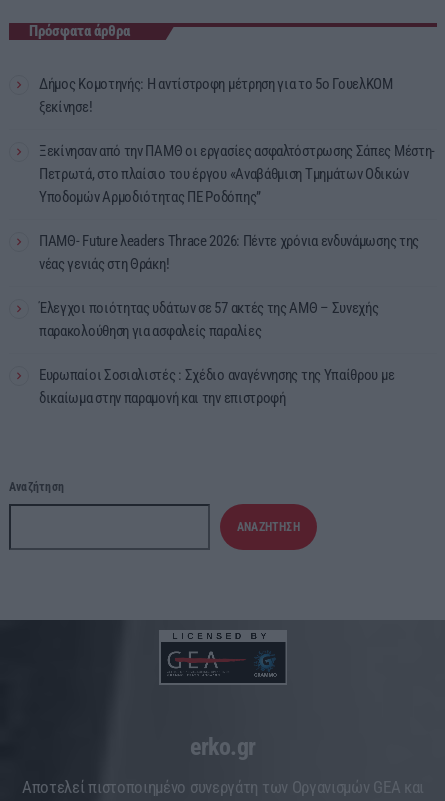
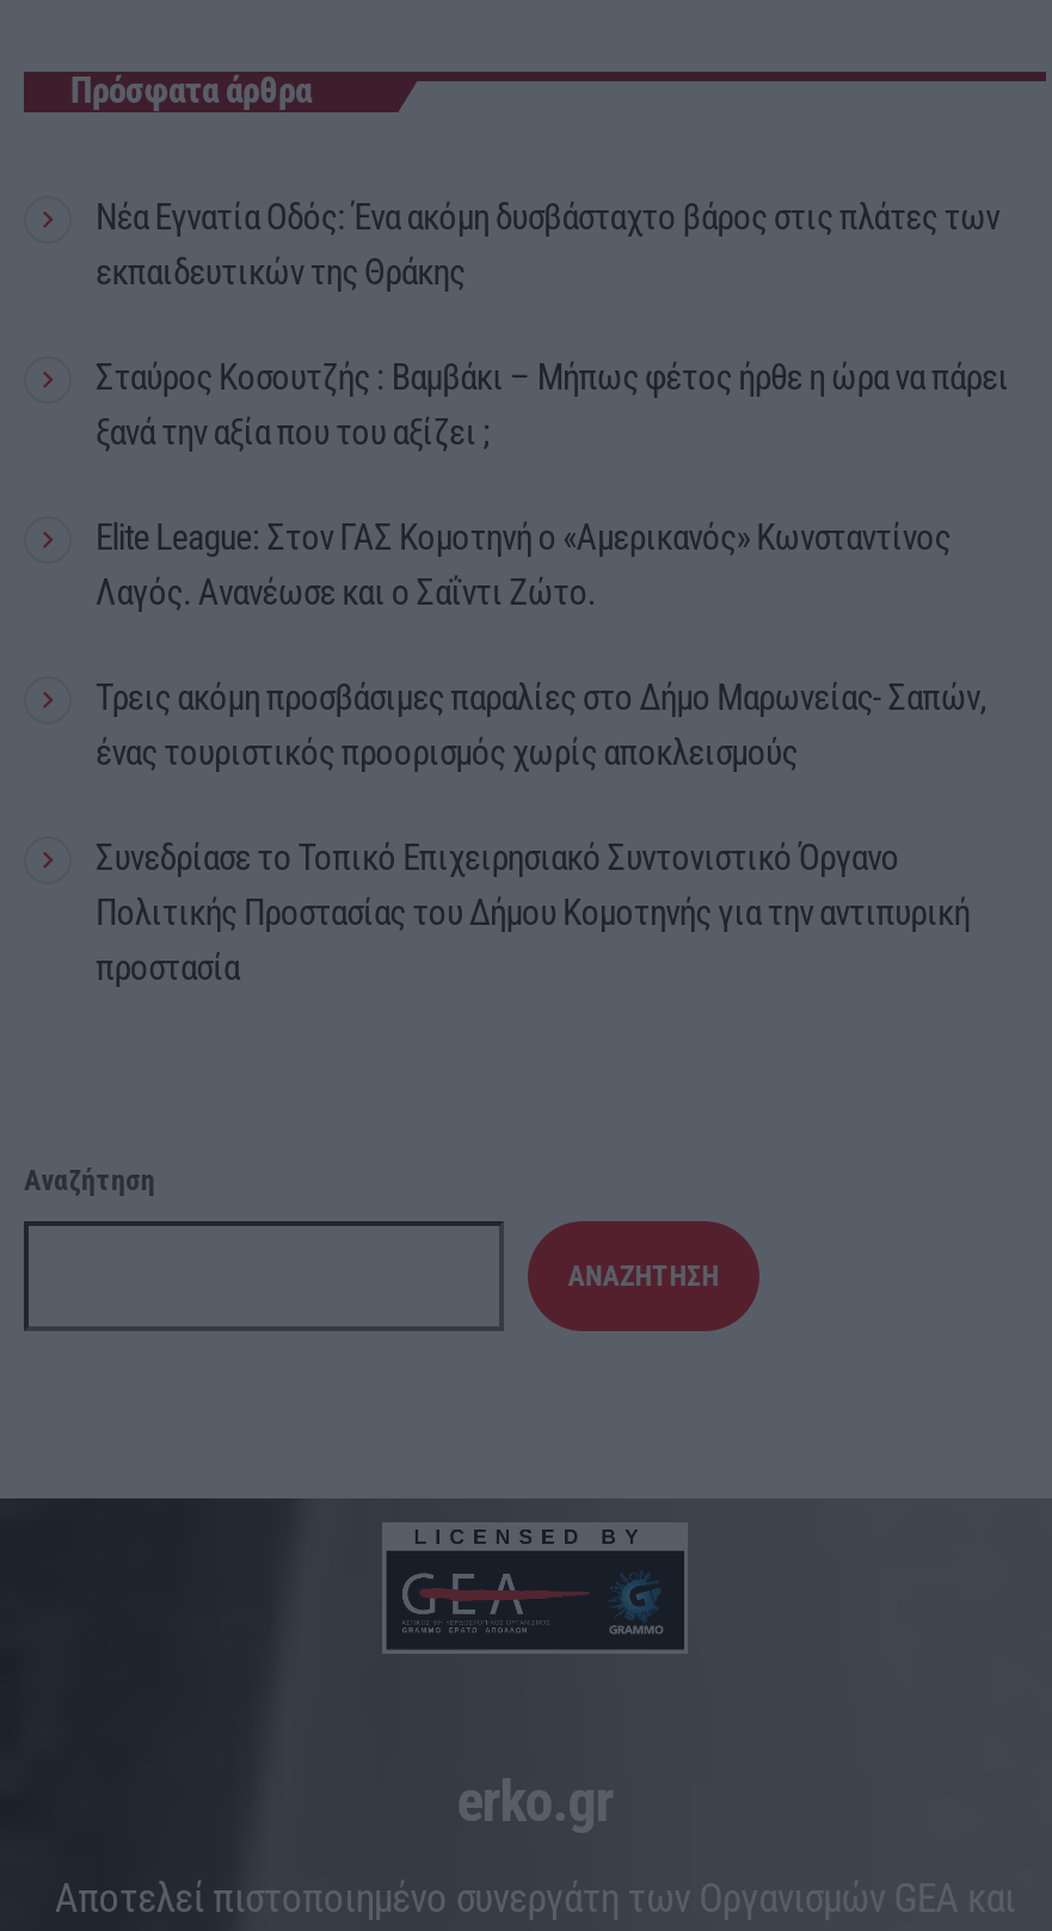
- Δήμος Κομοτηνής: Η αντίστροφη μέτρηση για το 5ο ΓουελΚΟΜ
- ξεκίνησε!
+ Νέα Εγνατία Οδός: Ένα ακόμη δυσβάσταχτο βάρος στις πλάτες των
+ εκπαιδευτικών της Θράκης

- Ξεκίνησαν από την ΠΑΜΘ οι εργασίες ασφαλτόστρωσης Σάπες Μέστη-
- Πετρωτά, στο πλαίσιο του έργου «Αναβάθμιση Τμημάτων Οδικών
- Υποδομών Αρμοδιότητας ΠΕ Ροδόπης”
+ Σταύρος Κοσουτζής : Βαμβάκι – Μήπως φέτος ήρθε η ώρα να πάρει
+ ξανά την αξία που του αξίζει ;

- ΠΑΜΘ- Future λeaders Thrace 2026: Πέντε χρόνια ενδυνάμωσης της
- νέας γενιάς στη Θράκη!
+ Elite League: Στον ΓΑΣ Κομοτηνή ο «Αμερικανός» Κωνσταντίνος
+ Λαγός. Ανανέωσε και ο Σαΐντι Ζώτο.

- Έλεγχοι ποιότητας υδάτων σε 57 ακτές της ΑΜΘ – Συνεχής
- παρακολούθηση για ασφαλείς παραλίες
+ Τρεις ακόμη προσβάσιμες παραλίες στο Δήμο Μαρωνείας- Σαπών,
+ ένας τουριστικός προορισμός χωρίς αποκλεισμούς

- Ευρωπαίοι Σοσιαλιστές : Σχέδιο αναγέννησης της Υπαίθρου με
- δικαίωμα στην παραμονή και την επιστροφή
+ Συνεδρίασε το Τοπικό Επιχειρησιακό Συντονιστικό Όργανο
+ Πολιτικής Προστασίας του Δήμου Κομοτηνής για την αντιπυρική
+ προστασία
